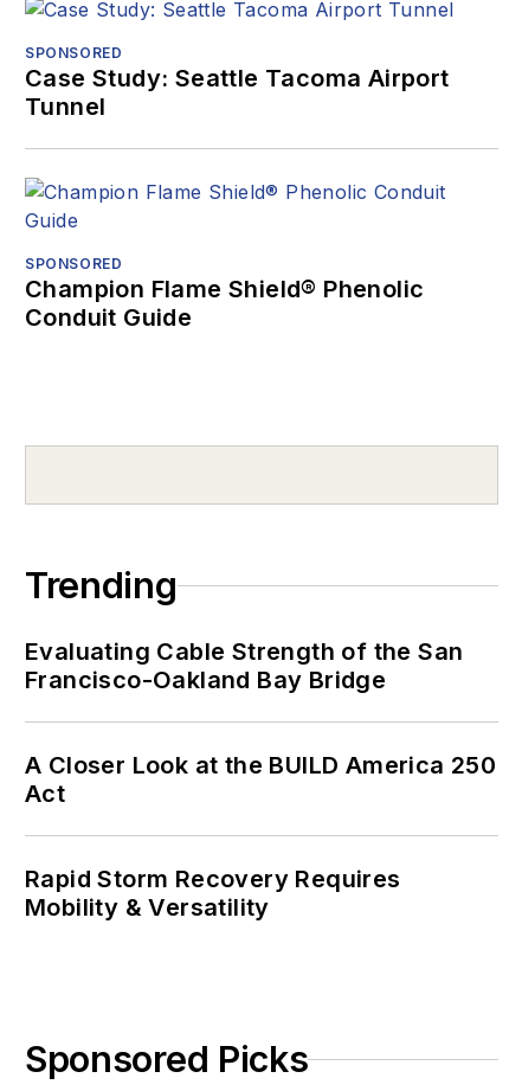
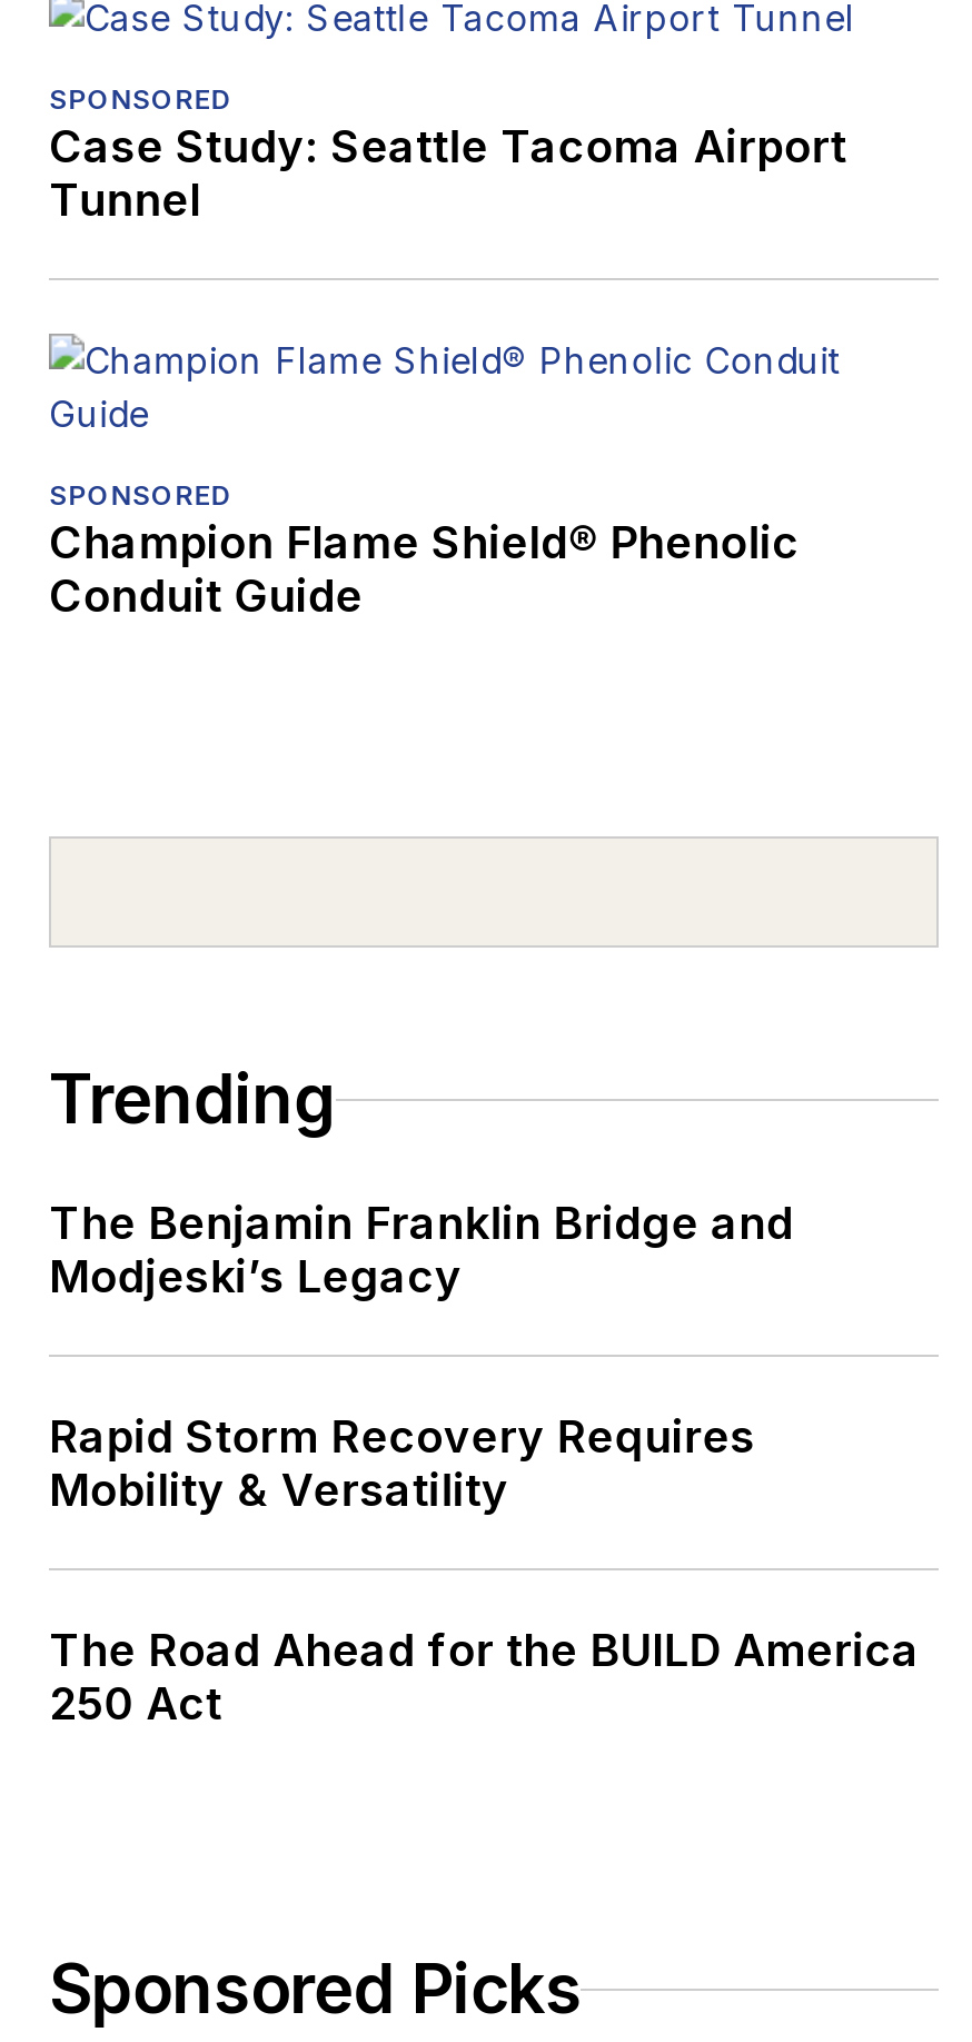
- Evaluating Cable Strength of the San
- Francisco-Oakland Bay Bridge
- A Closer Look at the BUILD America 250
- Act
+ The Benjamin Franklin Bridge and
+ Modjeski’s Legacy

moved up: Rapid Storm Recovery Requires | Mobility & Versatility

+ The Road Ahead for the BUILD America
+ 250 Act
